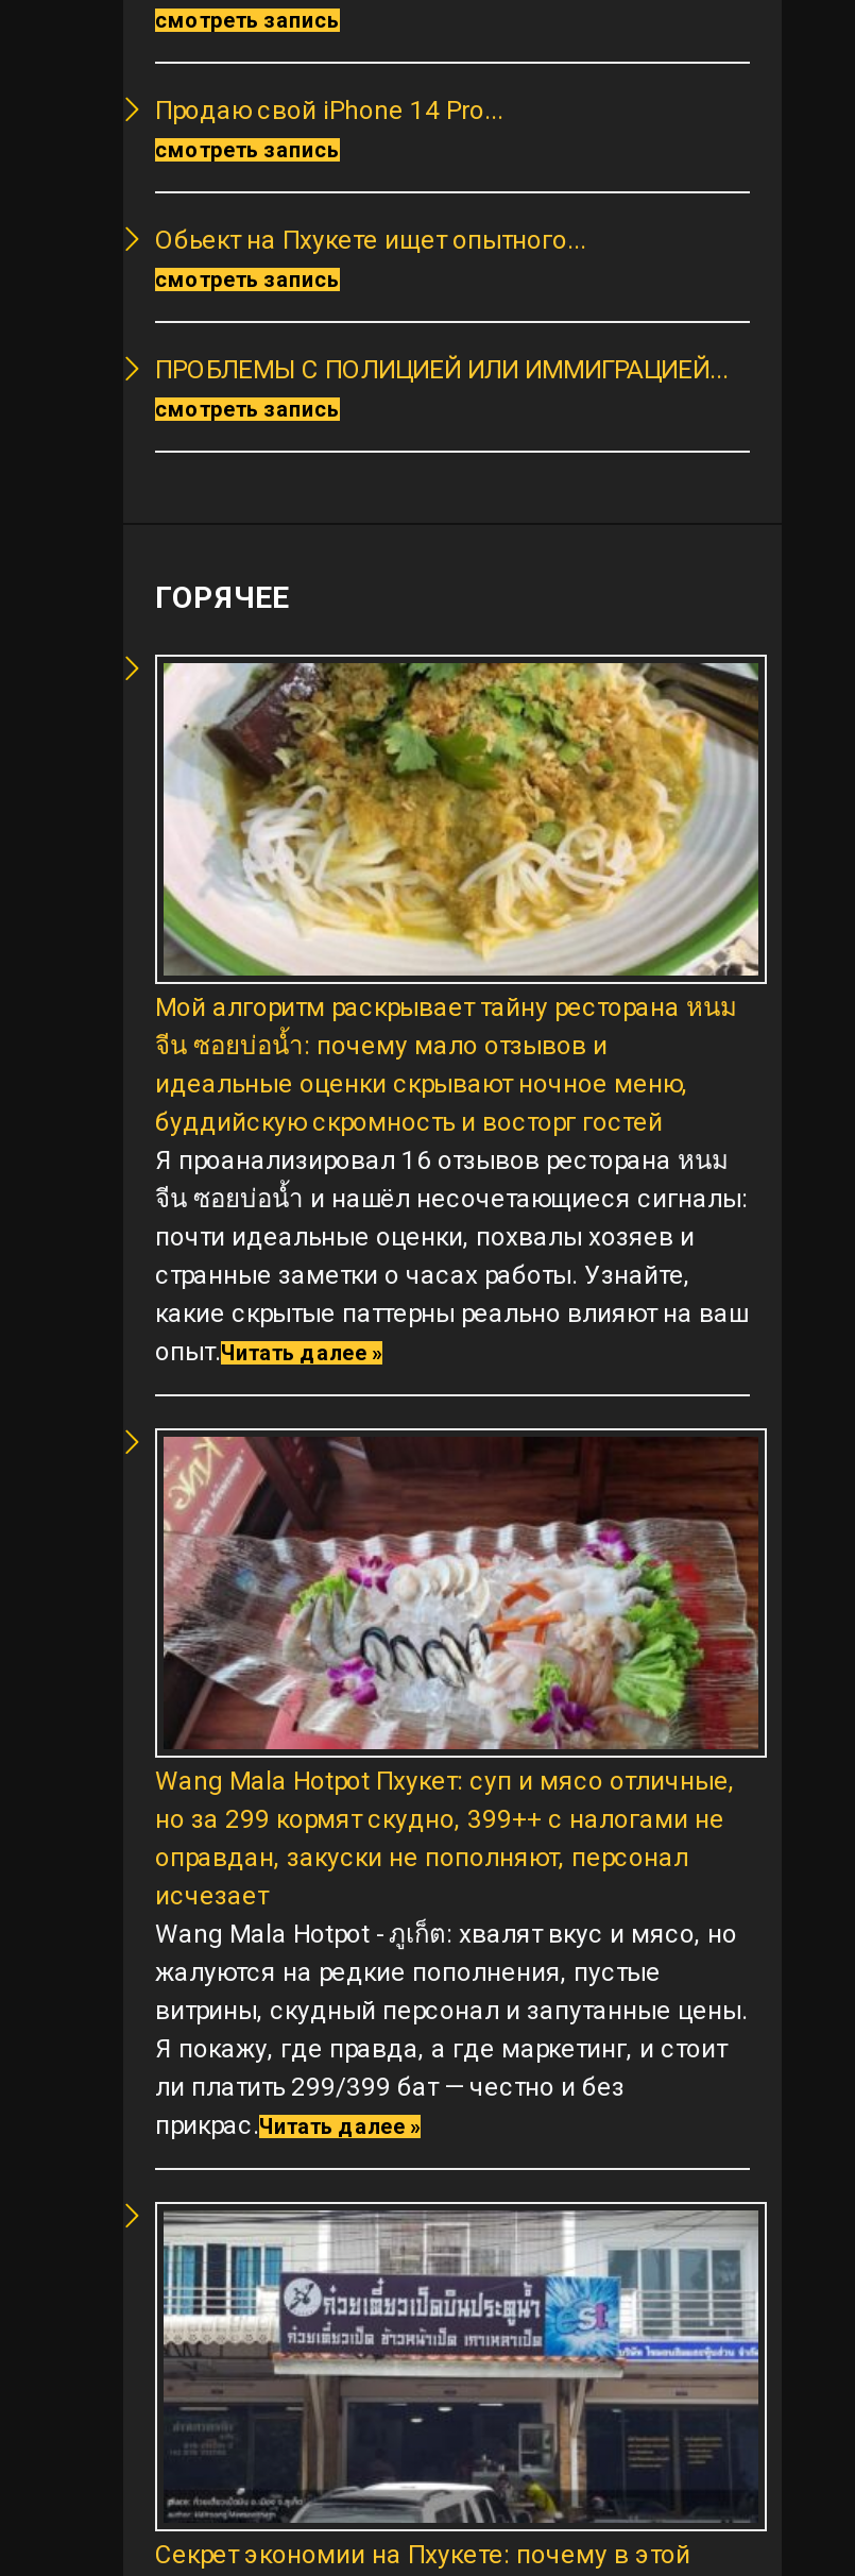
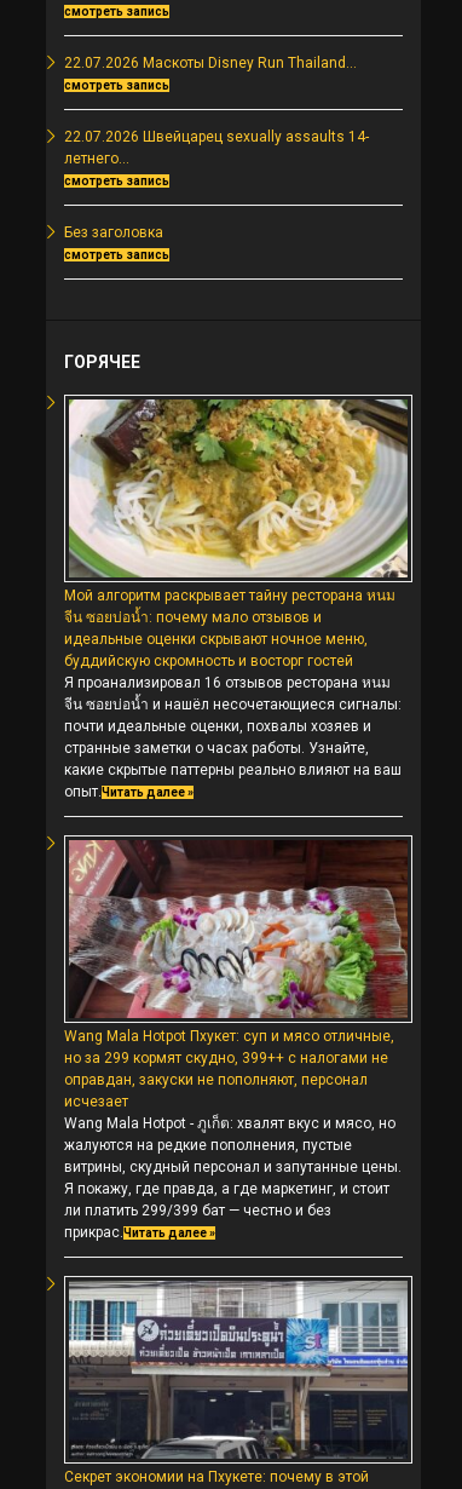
- Продаю свой iPhone 14 Pro...
+ 22.07.2026 Маскоты Disney Run Thailand...

- Обьект на Пхукете ищет опытного...
+ 22.07.2026 Швейцарец sexually assaults 14-
+ летнего...

- ПРОБЛЕМЫ С ПОЛИЦИЕЙ ИЛИ ИММИГРАЦИЕЙ...
+ Без заголовка
